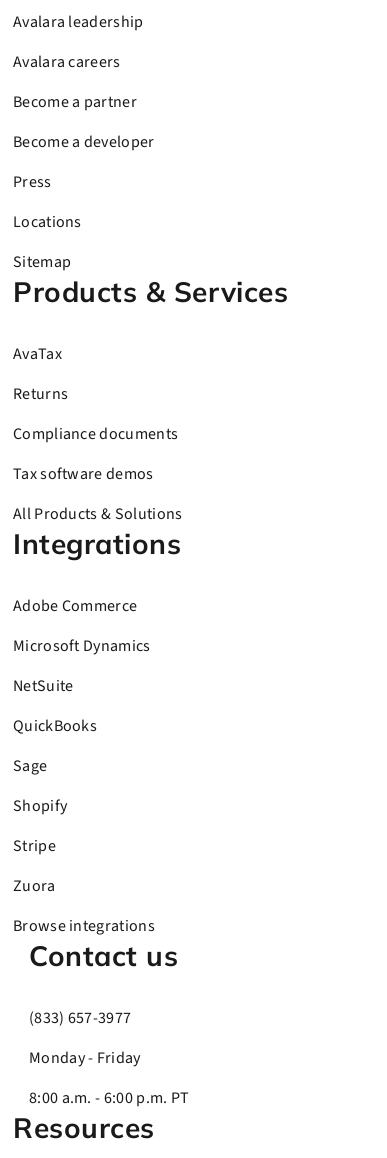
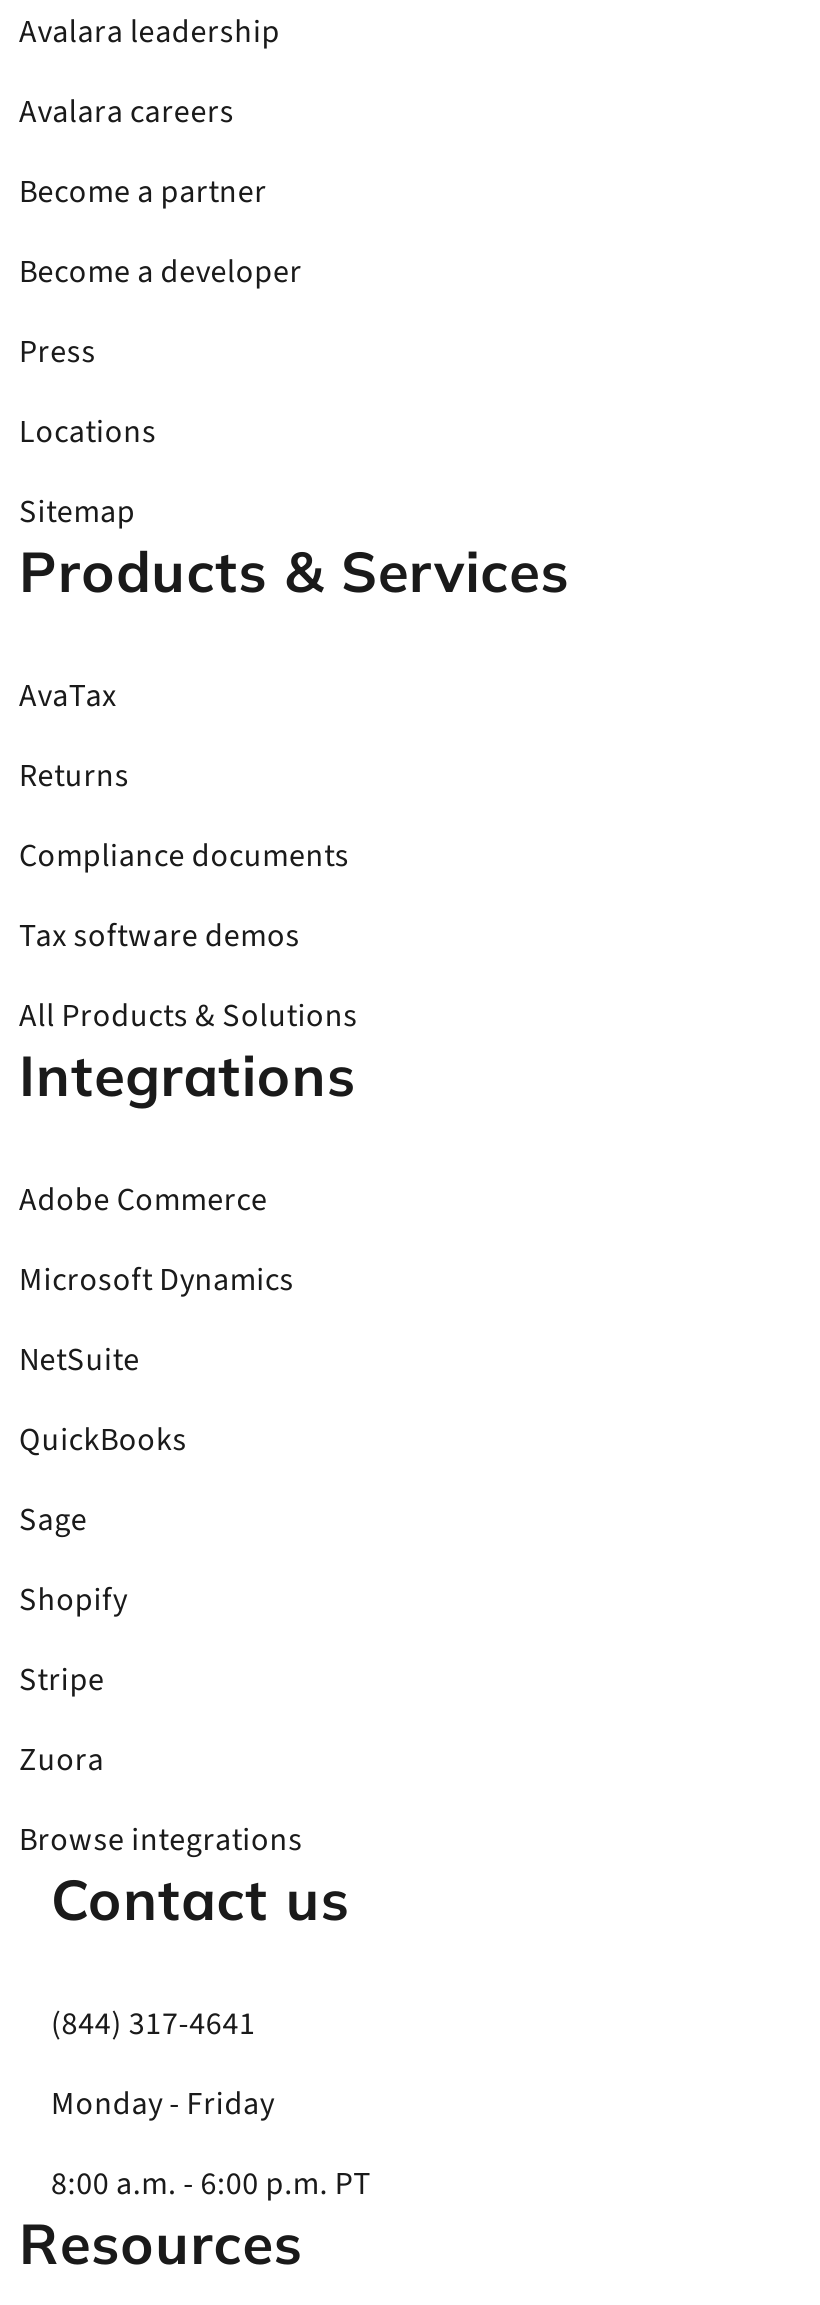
- (833) 657-3977
+ (844) 317-4641
